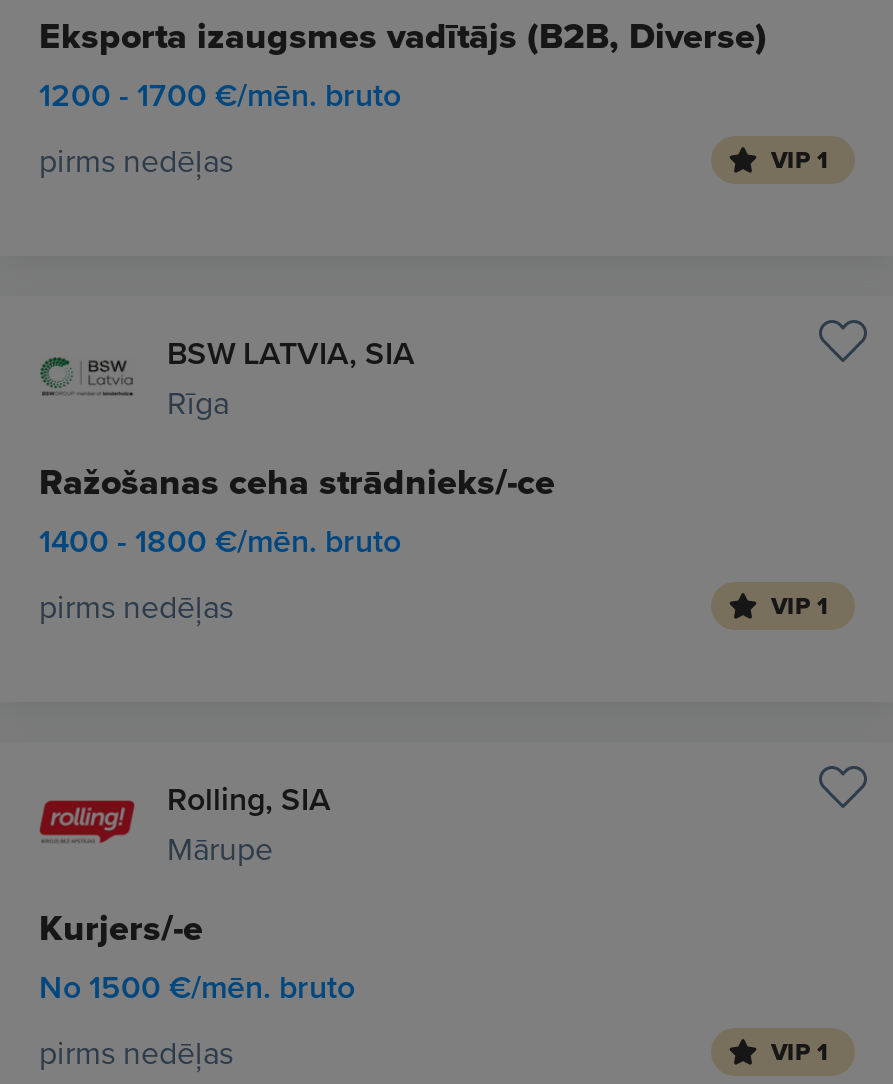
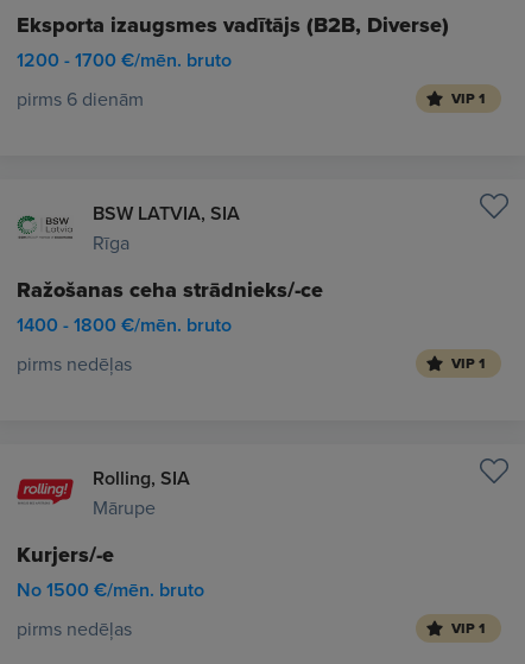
- pirms nedēļas
+ pirms 6 dienām
